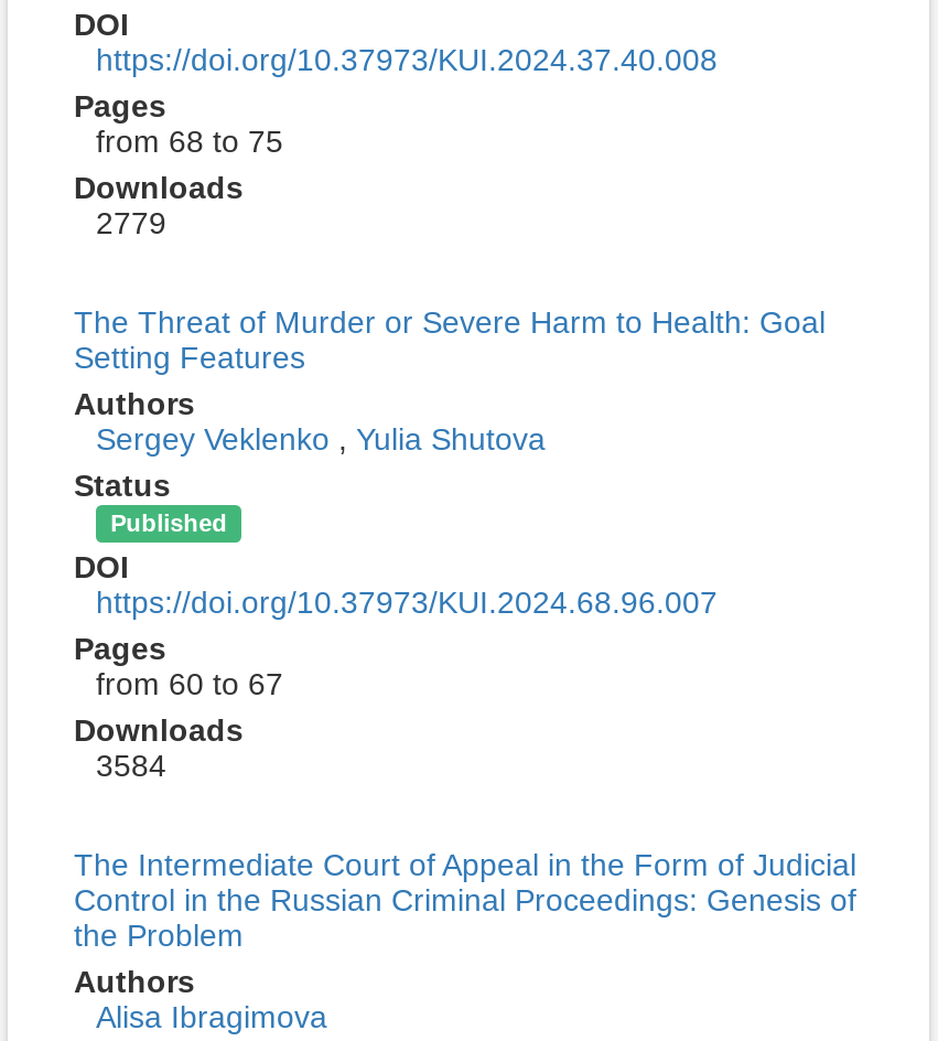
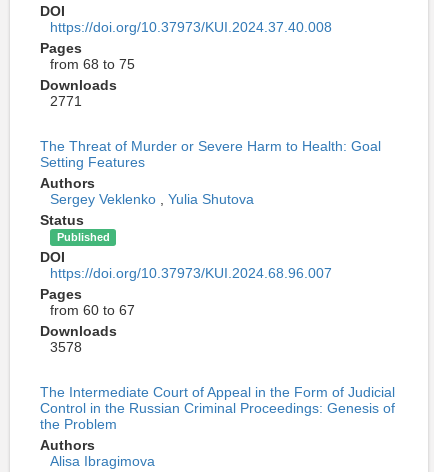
- 2779
+ 2771

- 3584
+ 3578
